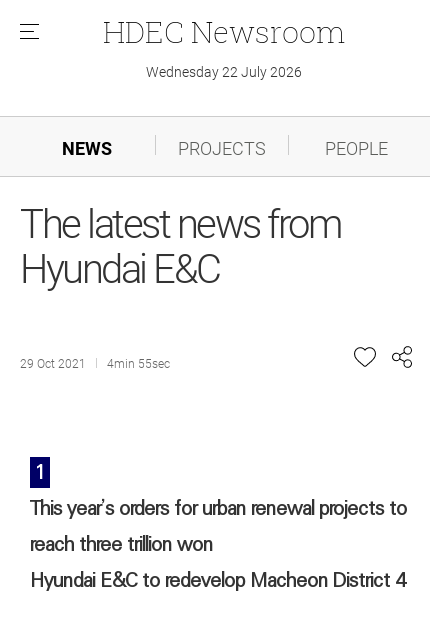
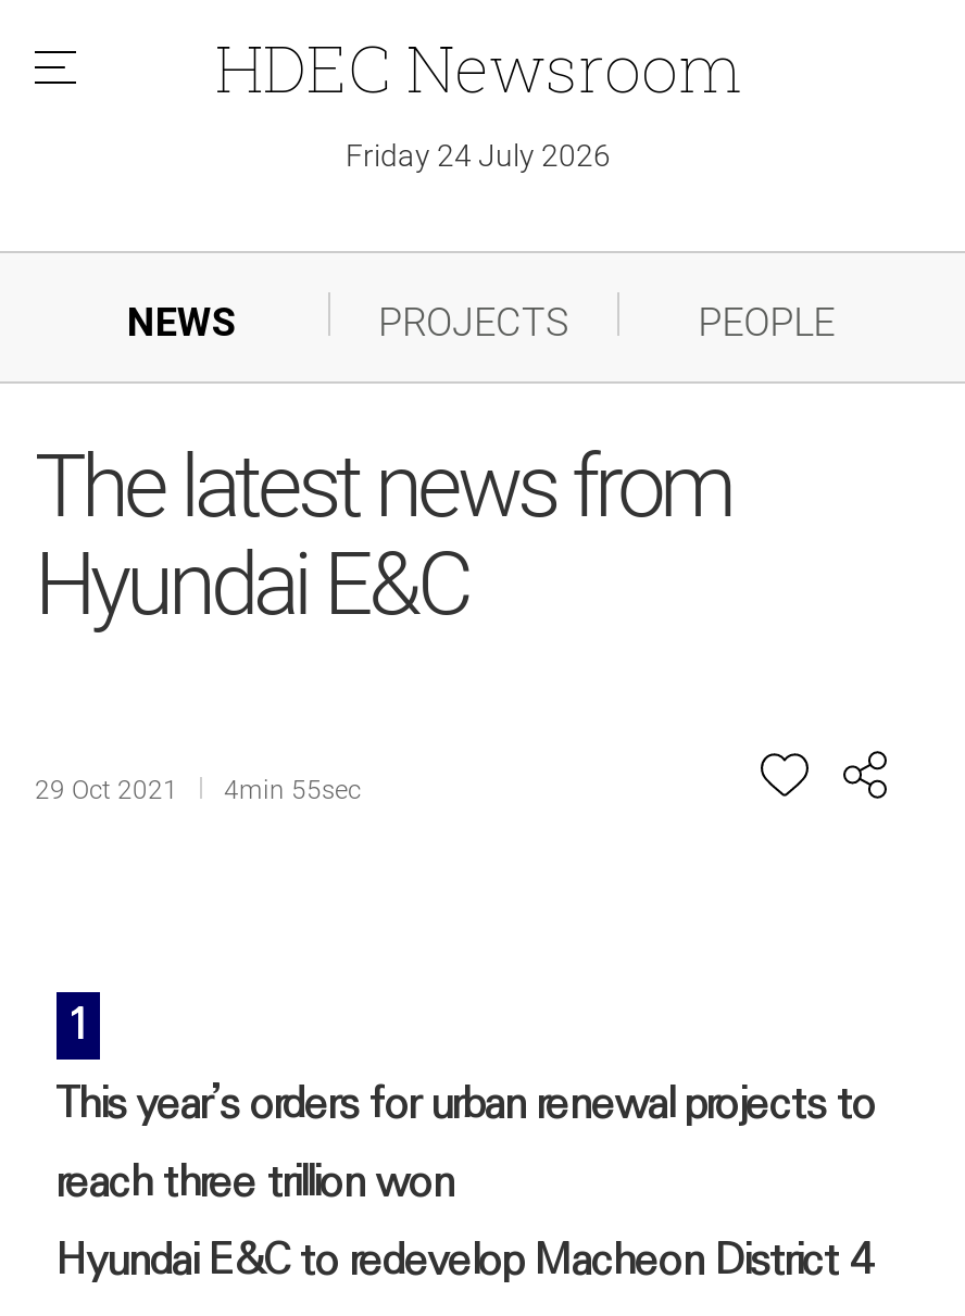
- Wednesday 22 July 2026
+ Friday 24 July 2026
